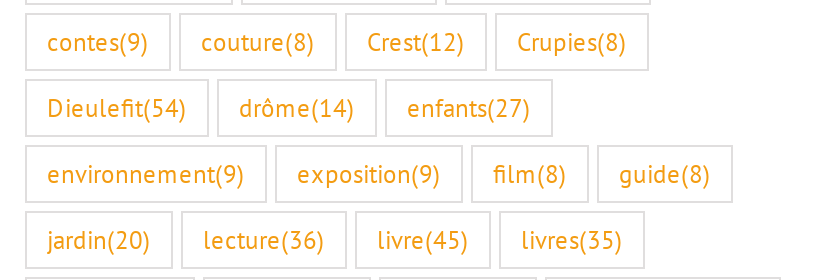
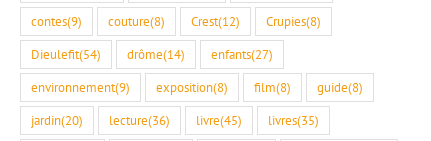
- environnement(9) exposition(9) film(8) guide(8)
+ environnement(9) exposition(8) film(8) guide(8)
